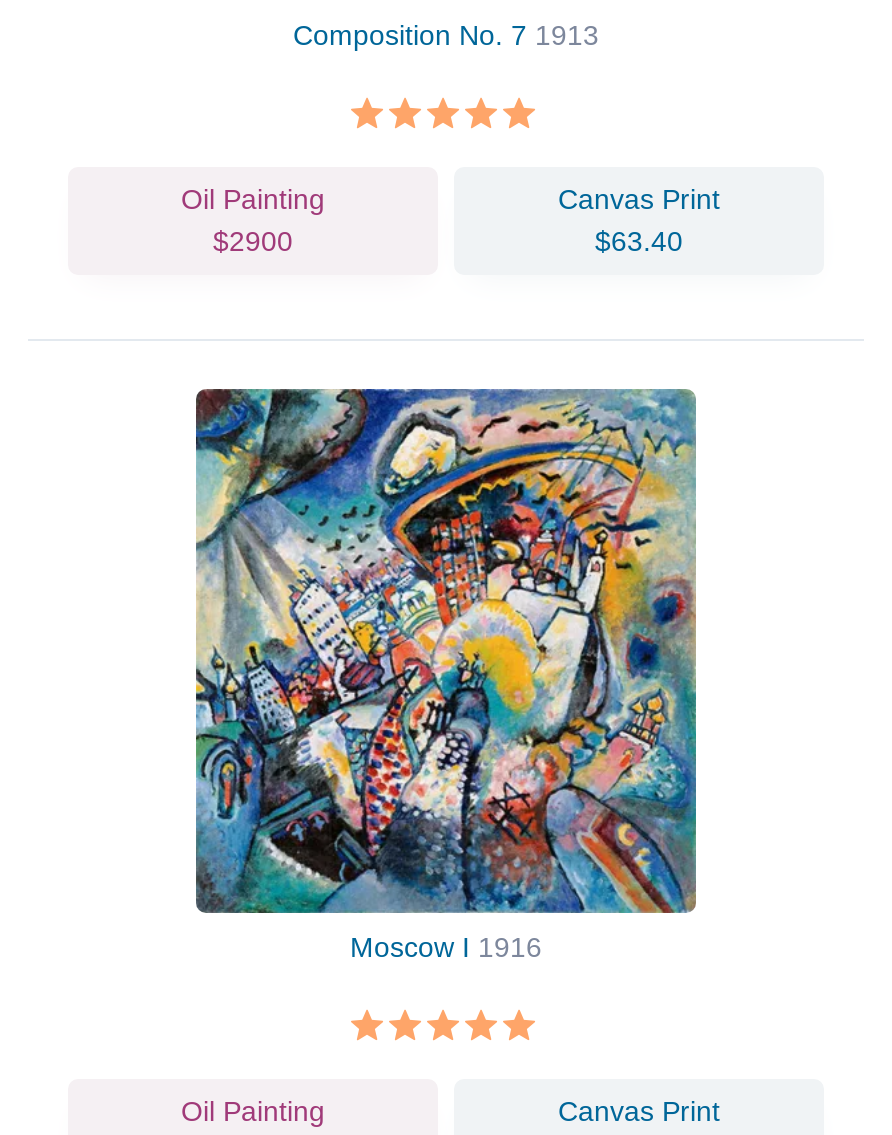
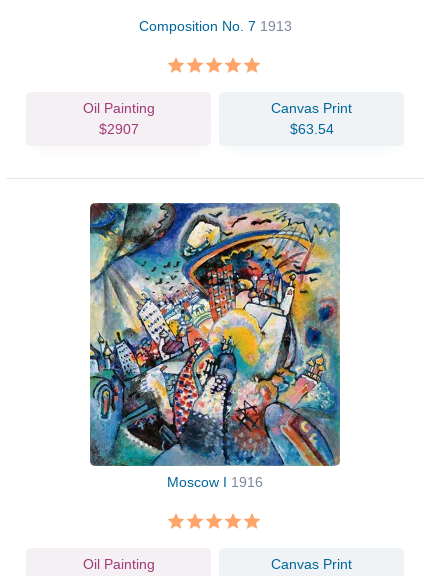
- $2900
+ $2907

- $63.40
+ $63.54
